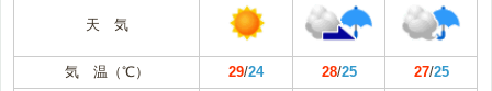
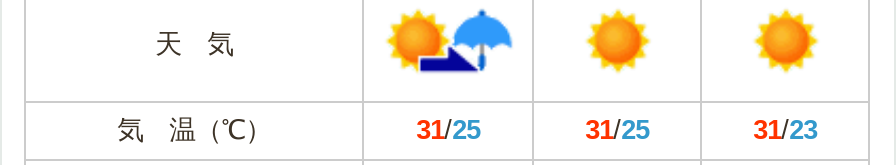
- [image]
- 29/24
+ [image]
+ 31/25

- [image]
- 28/25
+ [image]
+ 31/25

- [image]
- 27/25
+ [image]
+ 31/23
